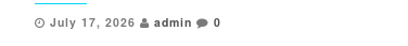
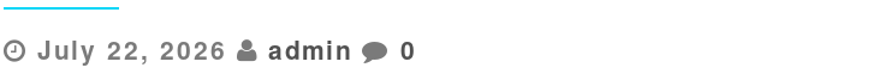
- July 17, 2026 admin 0
+ July 22, 2026 admin 0
